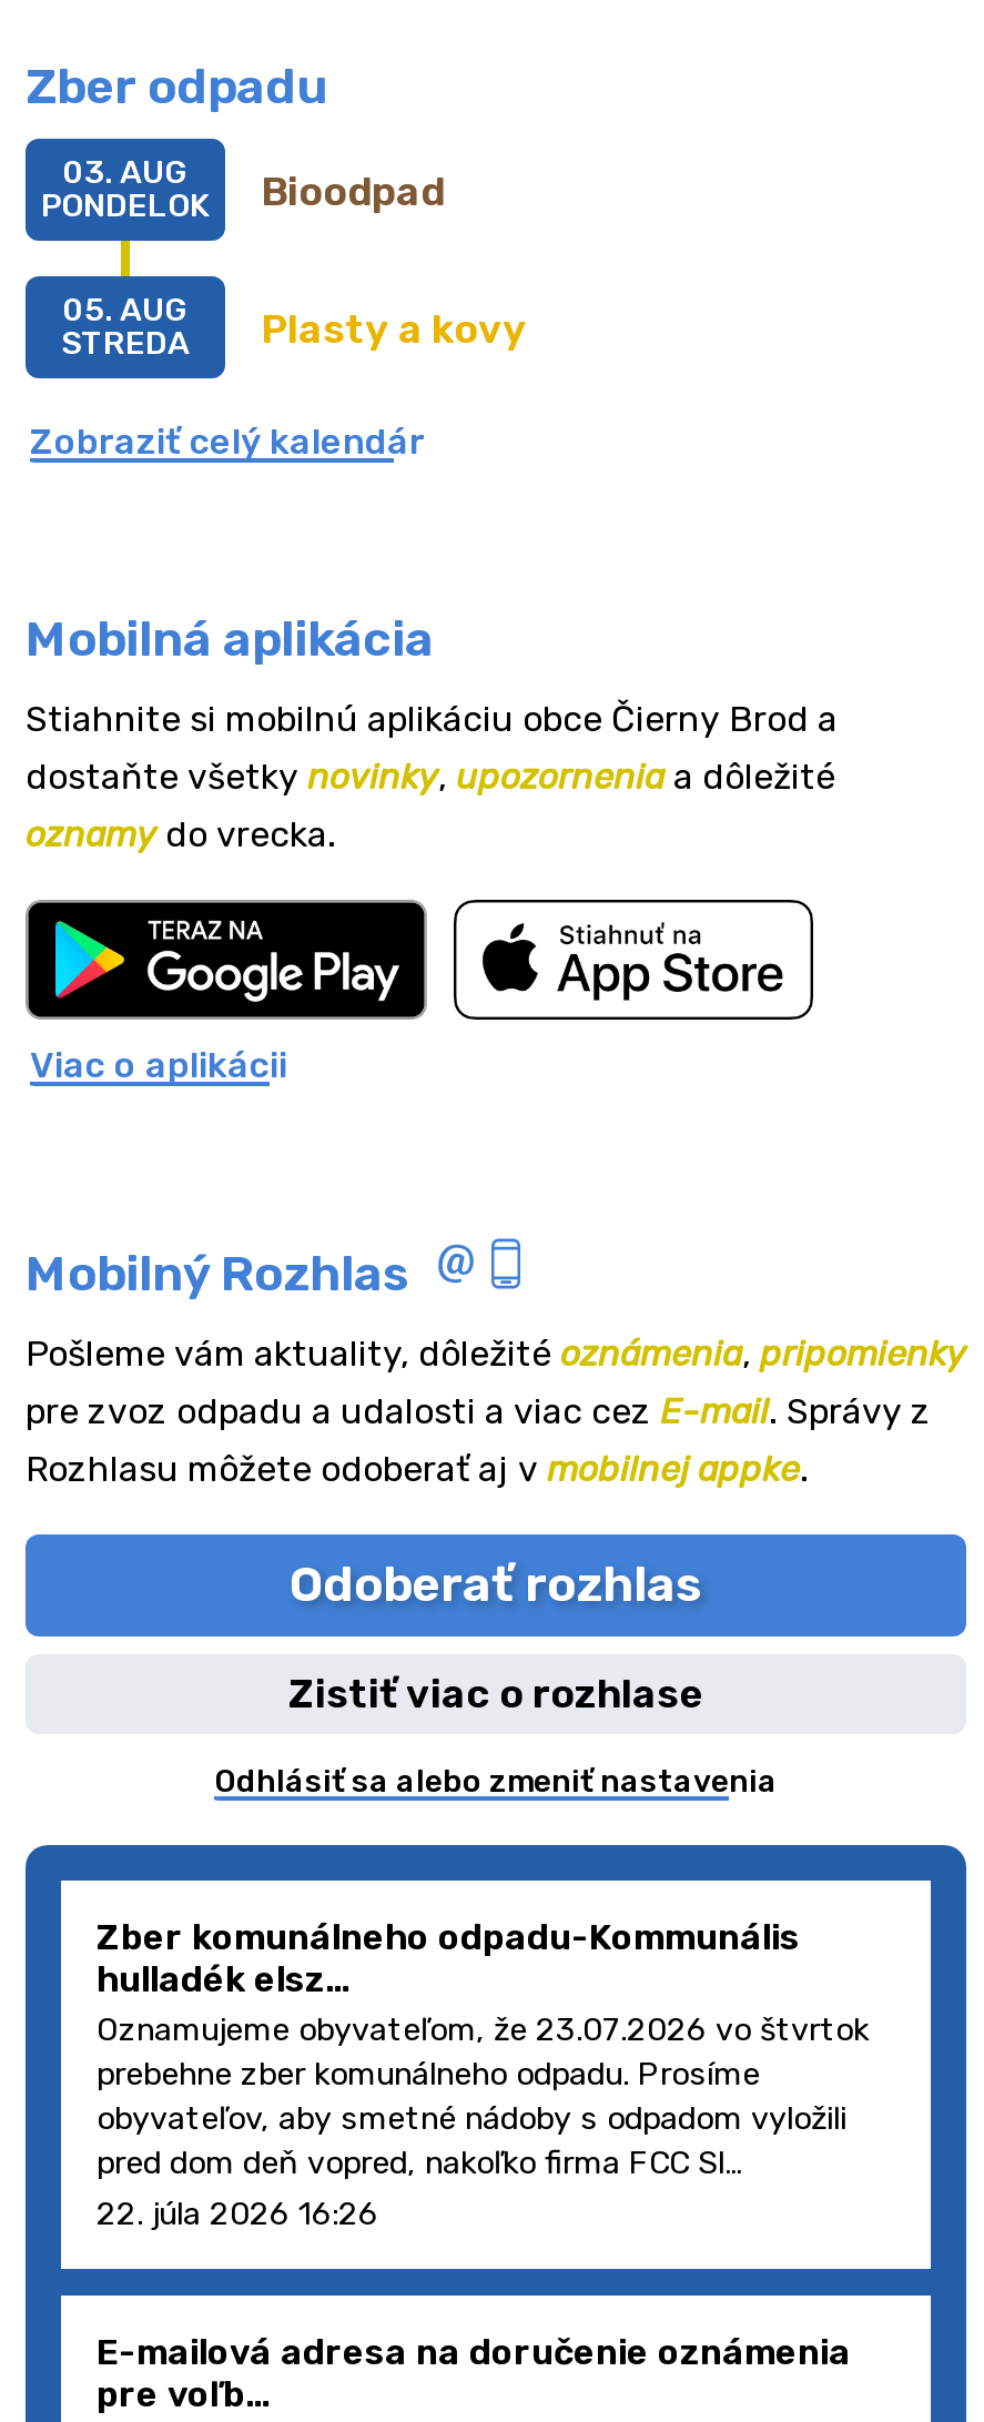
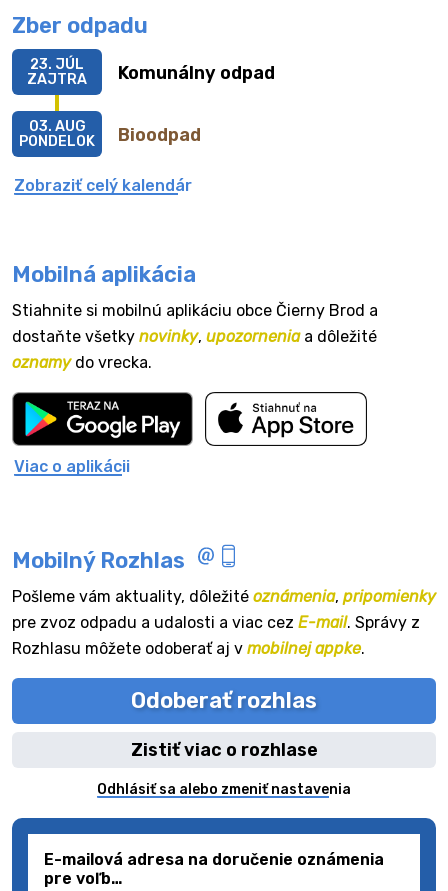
+ Komunálny odpad
+ 23. JÚL
+ ZAJTRA

moved down: Bioodpad | 03. AUG | PONDELOK

- Plasty a kovy
- 05. AUG
- STREDA

- Zber komunálneho odpadu-Kommunális
- hulladék elsz…
- Oznamujeme obyvateľom, že 23.07.2026 vo štvrtok
- prebehne zber komunálneho odpadu. Prosíme
- obyvateľov, aby smetné nádoby s odpadom vyložili
- pred dom deň vopred, nakoľko firma FCC Sl…
- 22. júla 2026 16:26
